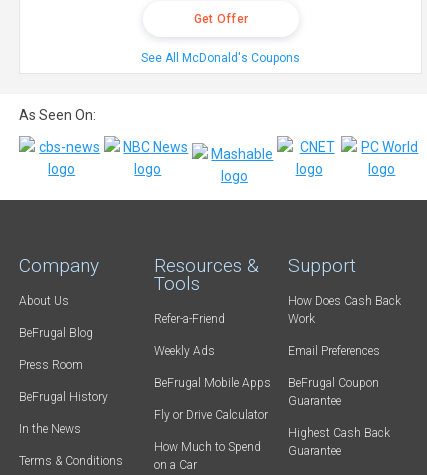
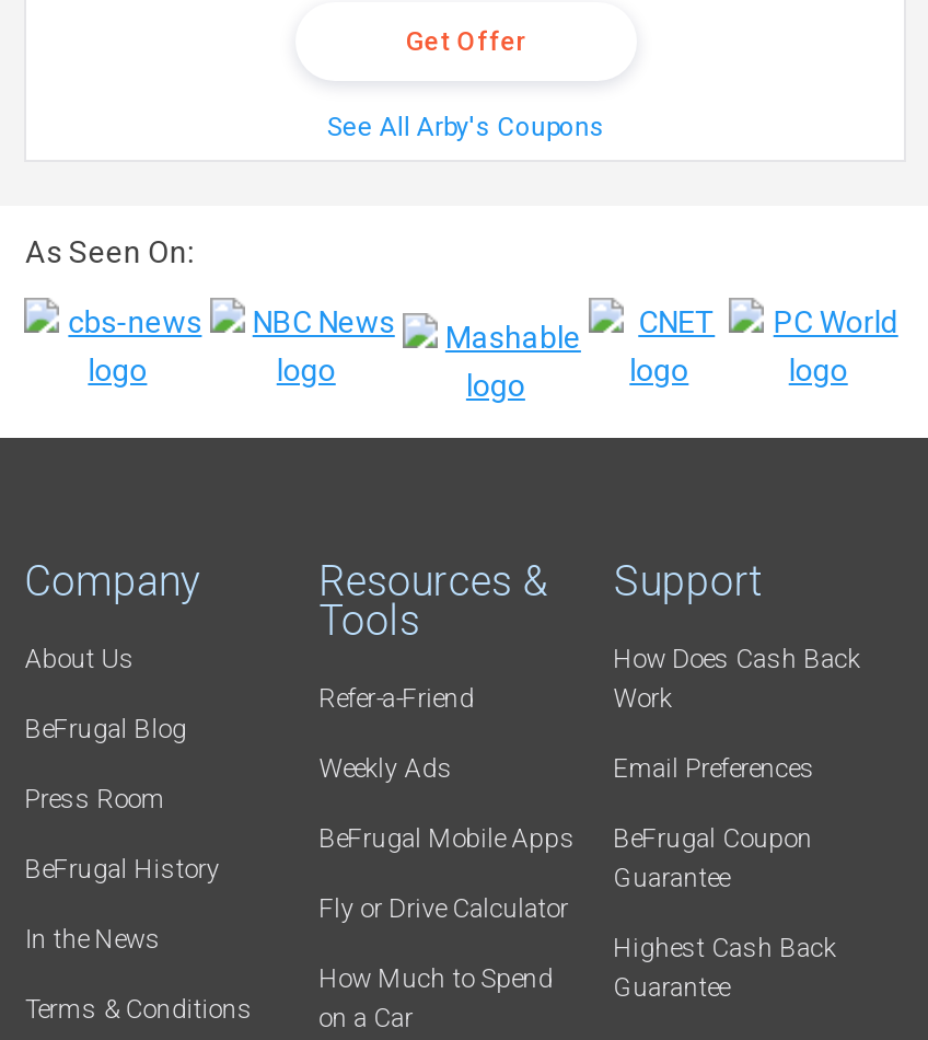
- See All McDonald's Coupons
+ See All Arby's Coupons
